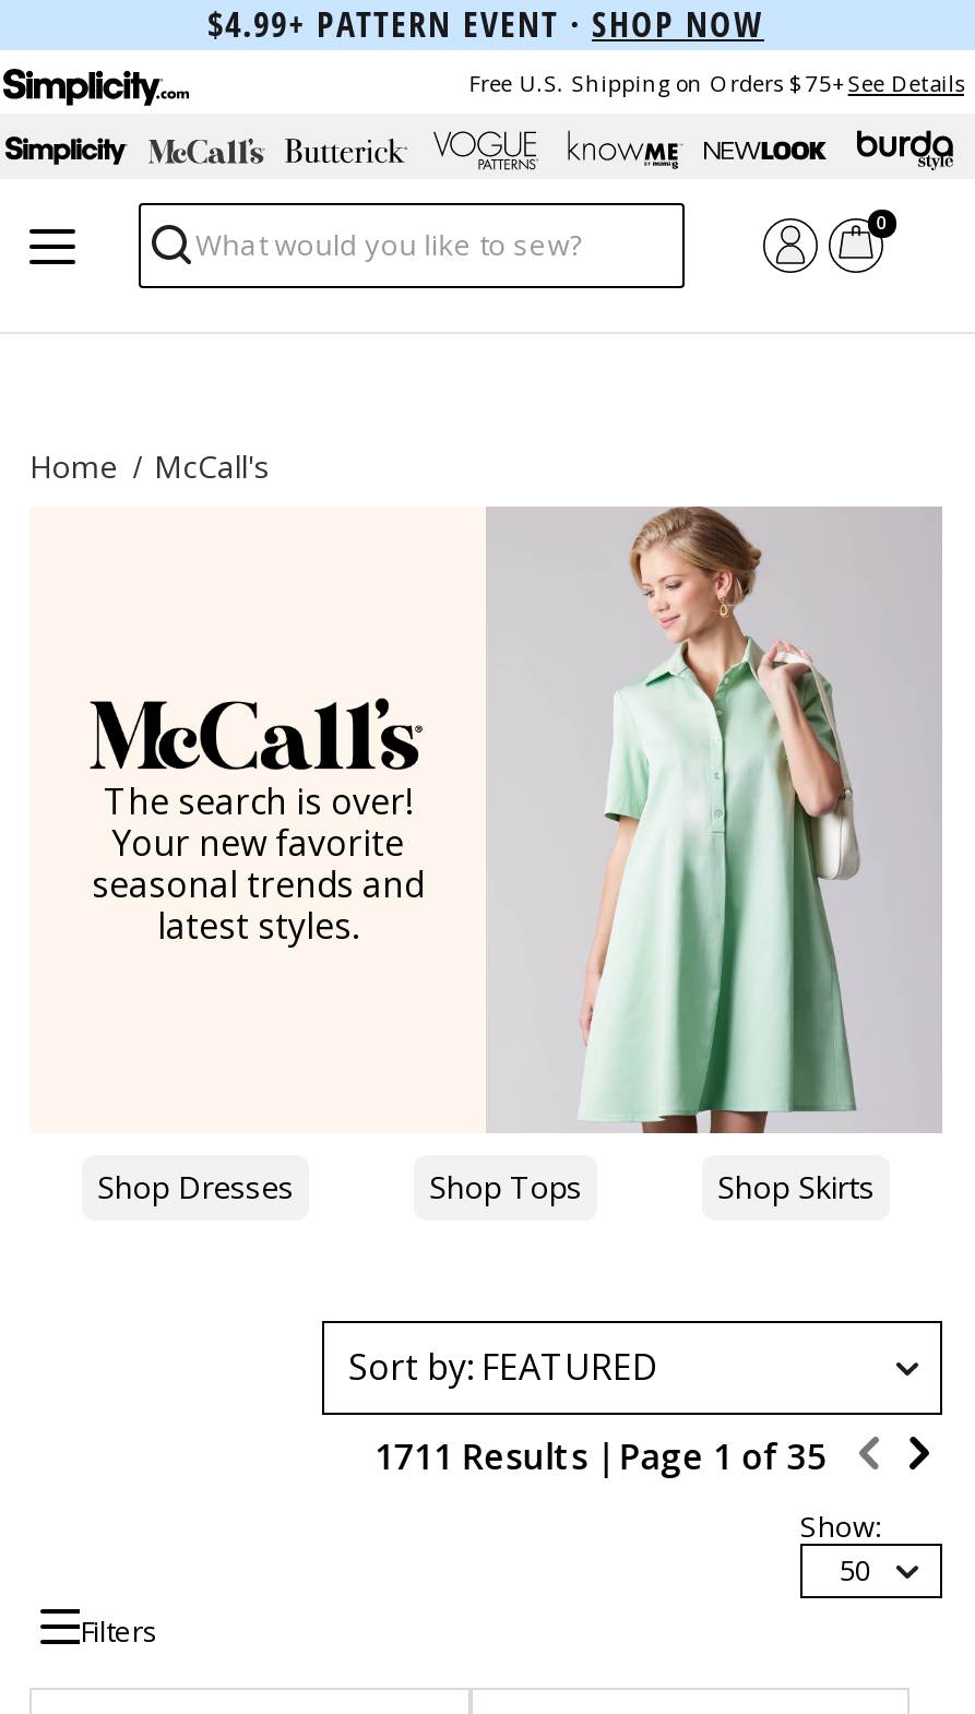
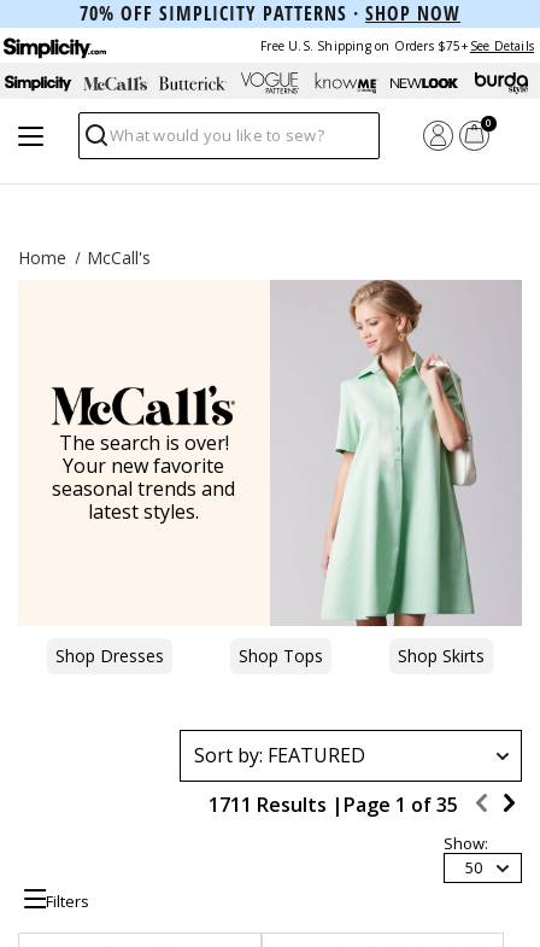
- $4.99+ PATTERN EVENT · SHOP NOW
+ 70% OFF SIMPLICITY PATTERNS · SHOP NOW
